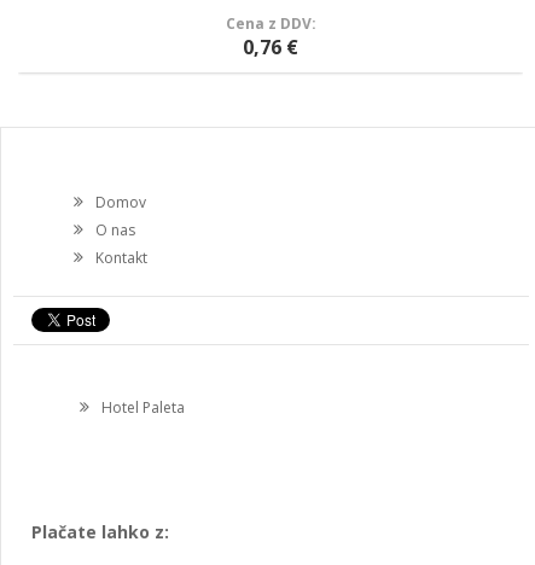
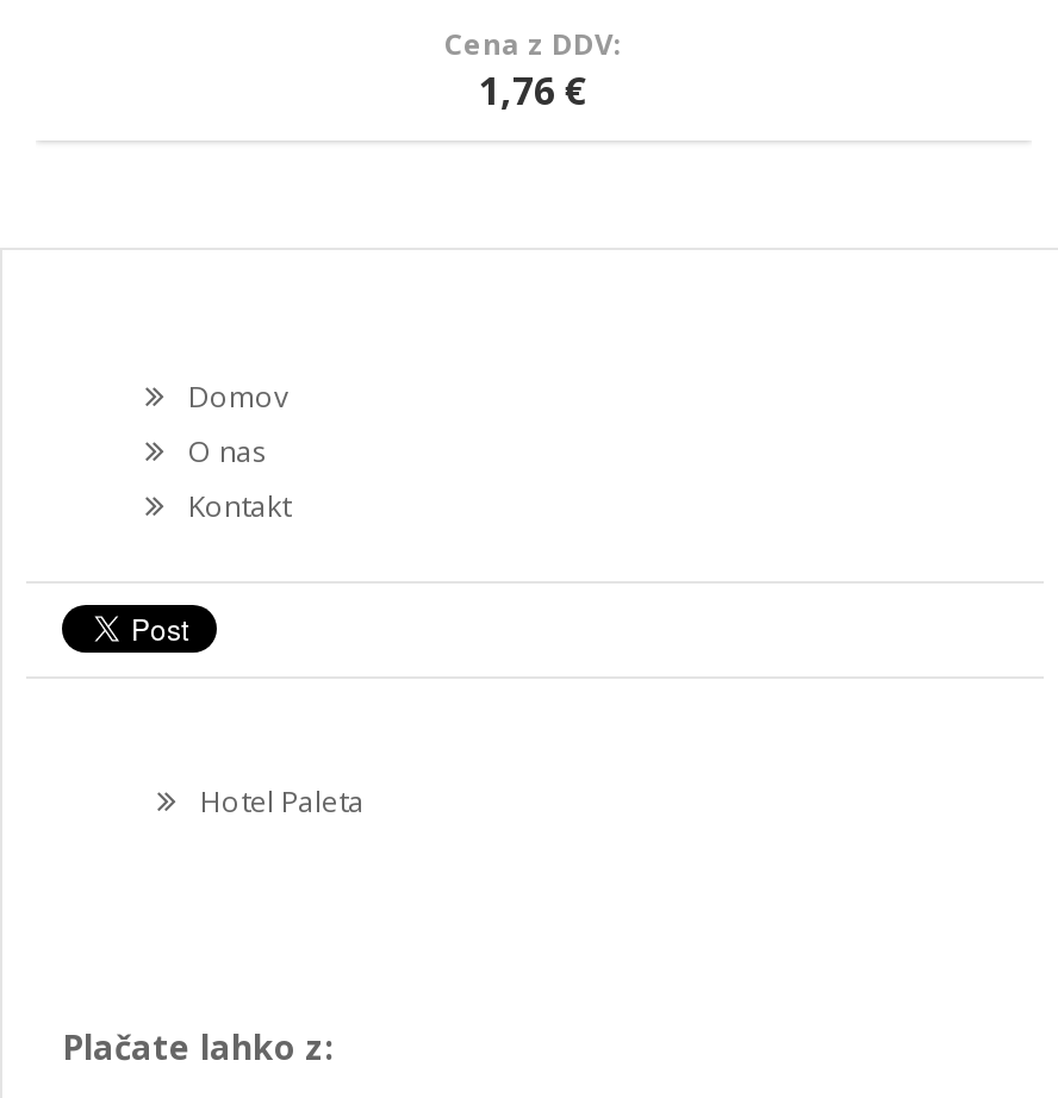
- 0,76 €
+ 1,76 €
